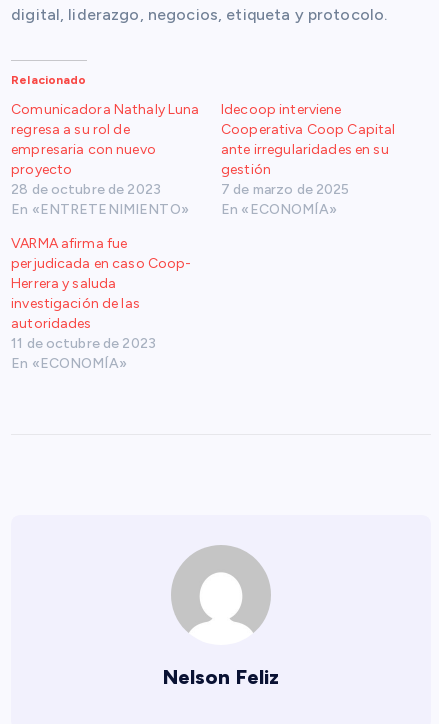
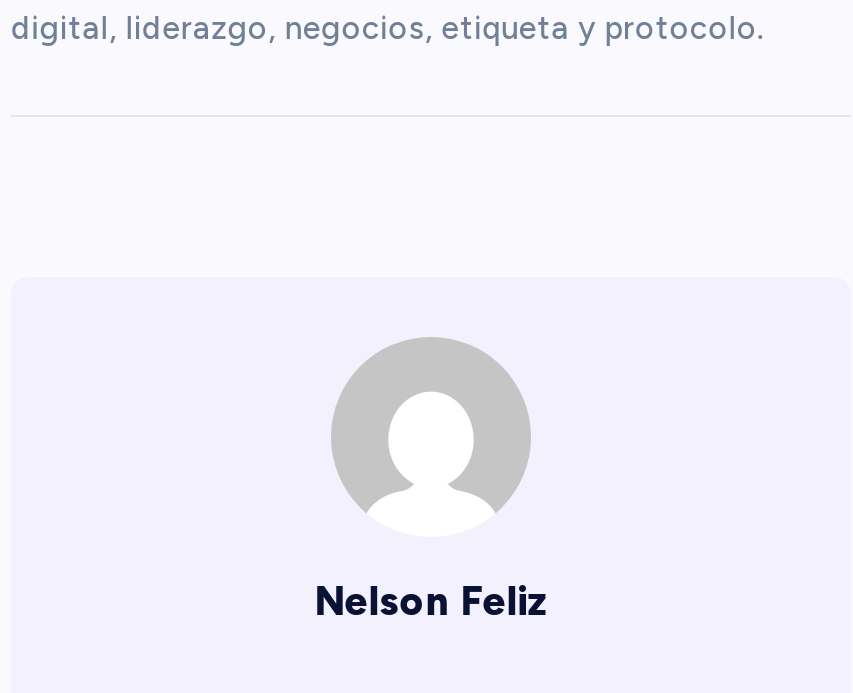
- Relacionado
- Comunicadora Nathaly Luna
- regresa a su rol de
- empresaria con nuevo
- proyecto
- 28 de octubre de 2023
- En «ENTRETENIMIENTO»

- Idecoop interviene
- Cooperativa Coop Capital
- ante irregularidades en su
- gestión
- 7 de marzo de 2025
- En «ECONOMÍA»
- VARMA afirma fue
- perjudicada en caso Coop-
- Herrera y saluda
- investigación de las
- autoridades
- 11 de octubre de 2023
- En «ECONOMÍA»
